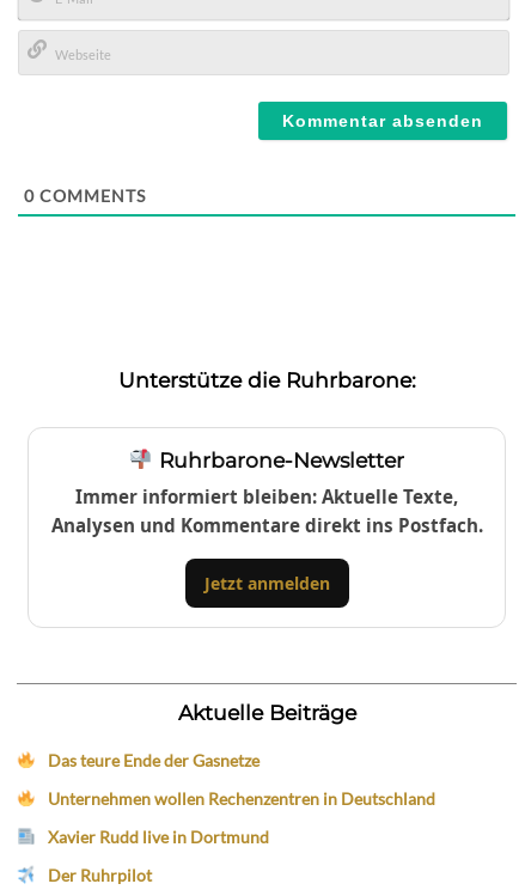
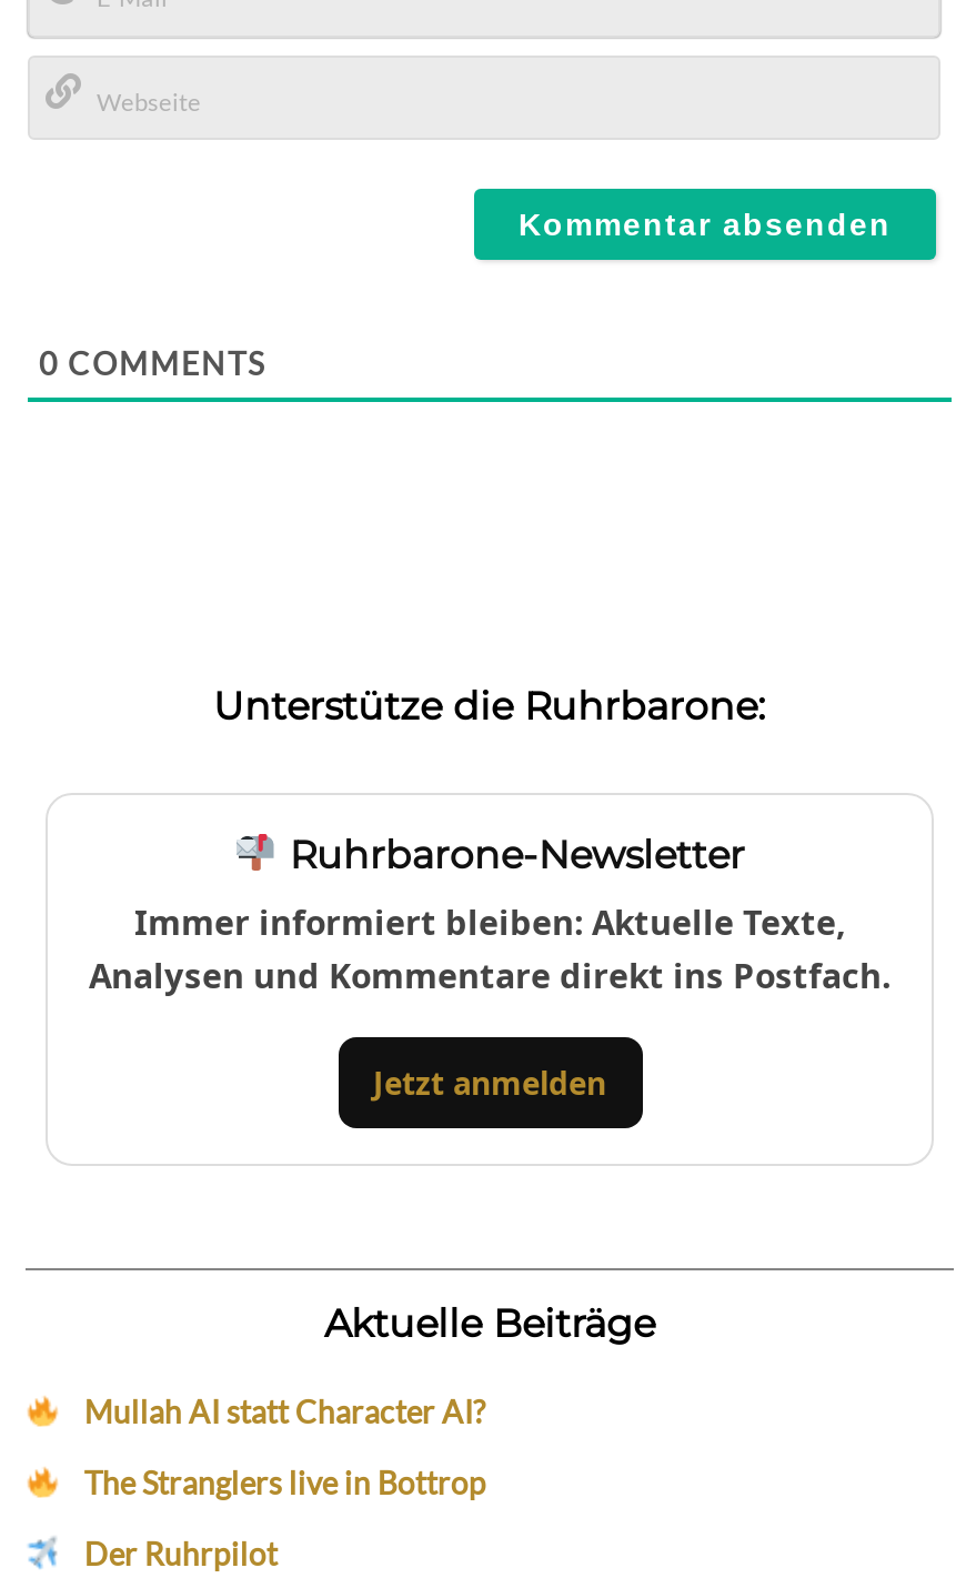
- Das teure Ende der Gasnetze
- Unternehmen wollen Rechenzentren in Deutschland
- Xavier Rudd live in Dortmund
+ Mullah AI statt Character AI?
+ The Stranglers live in Bottrop
